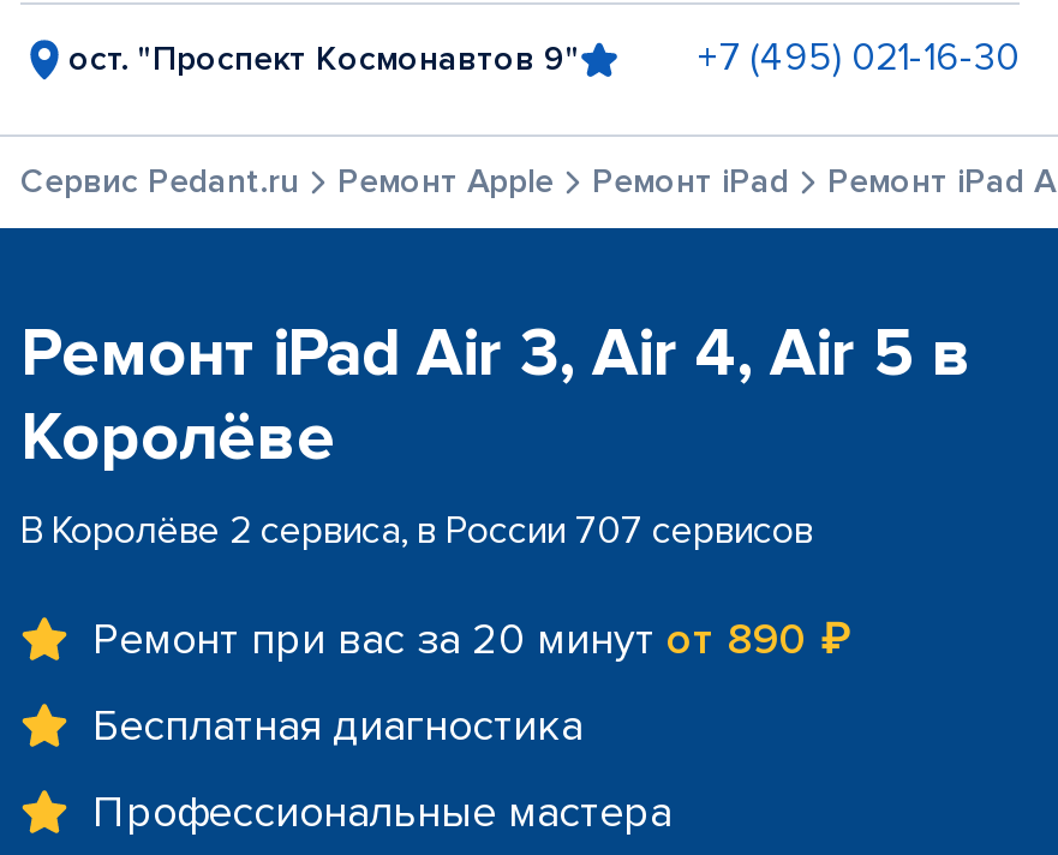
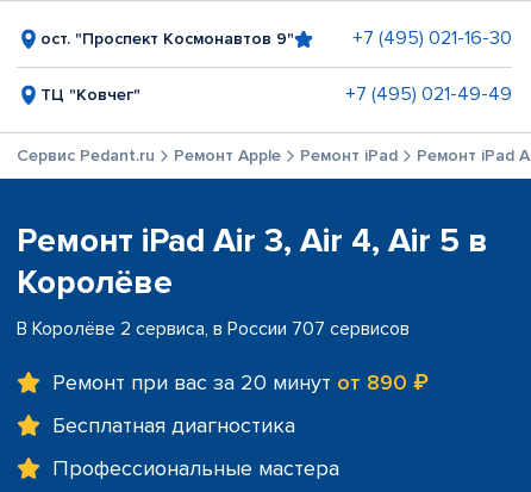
+ ТЦ "Ковчег"
+ +7 (495) 021-49-49
